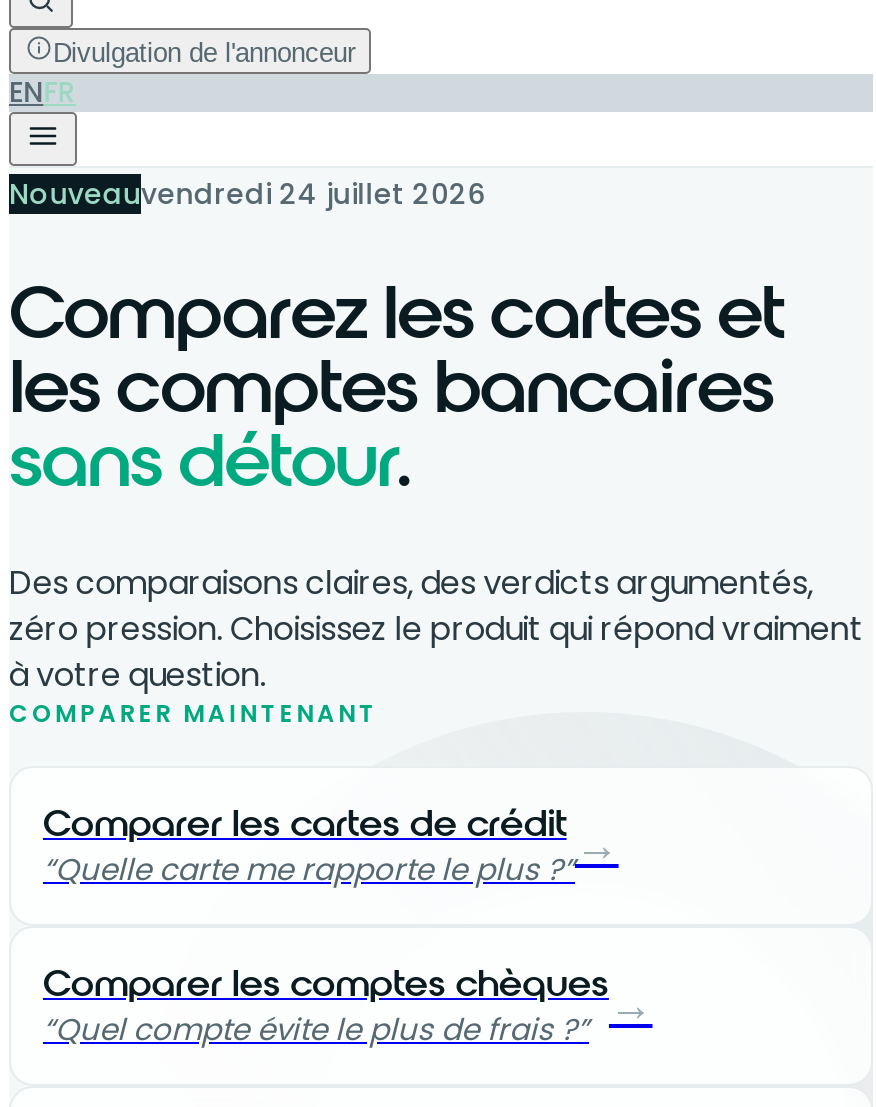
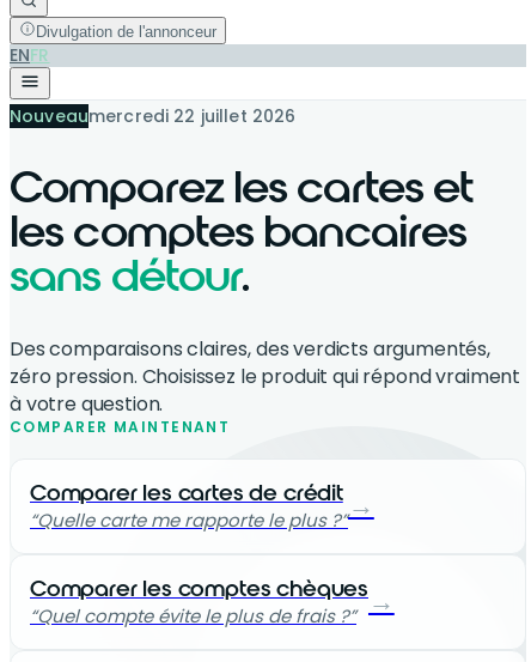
- Nouveauvendredi 24 juillet 2026
+ Nouveaumercredi 22 juillet 2026
